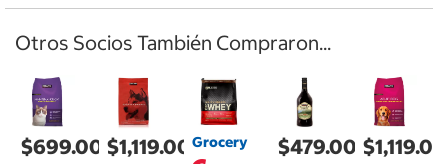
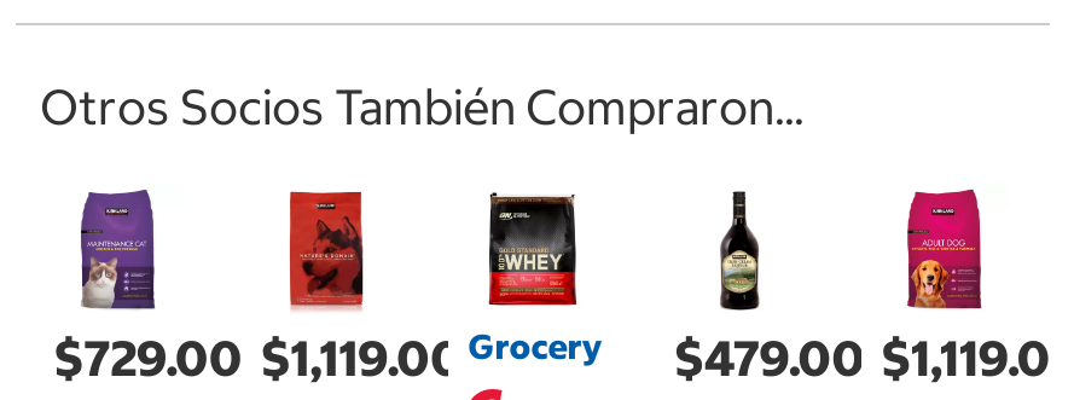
- $699.00
+ $729.00
